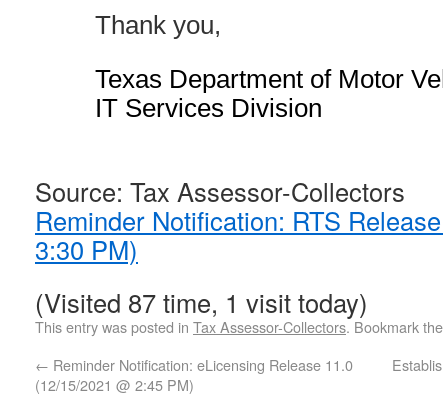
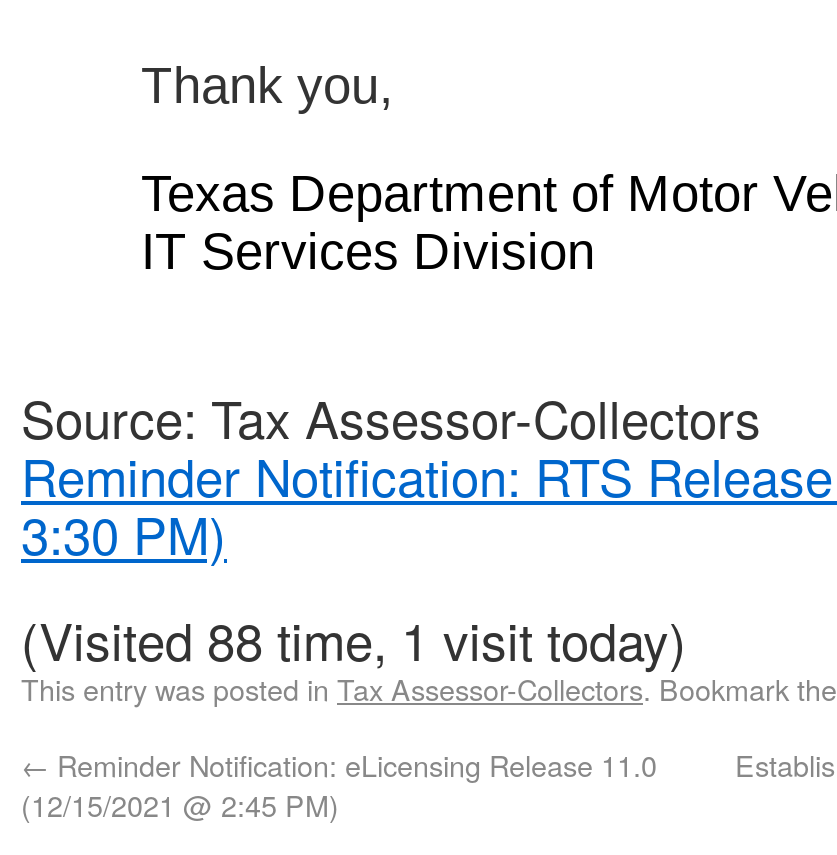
- (Visited 87 time, 1 visit today)
+ (Visited 88 time, 1 visit today)
